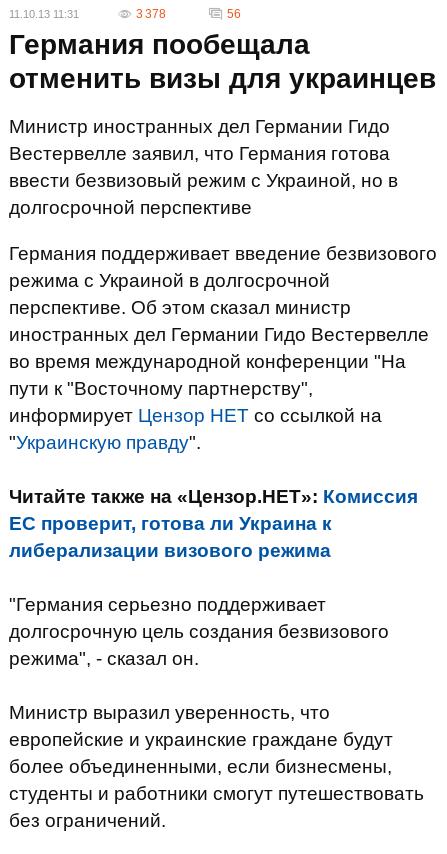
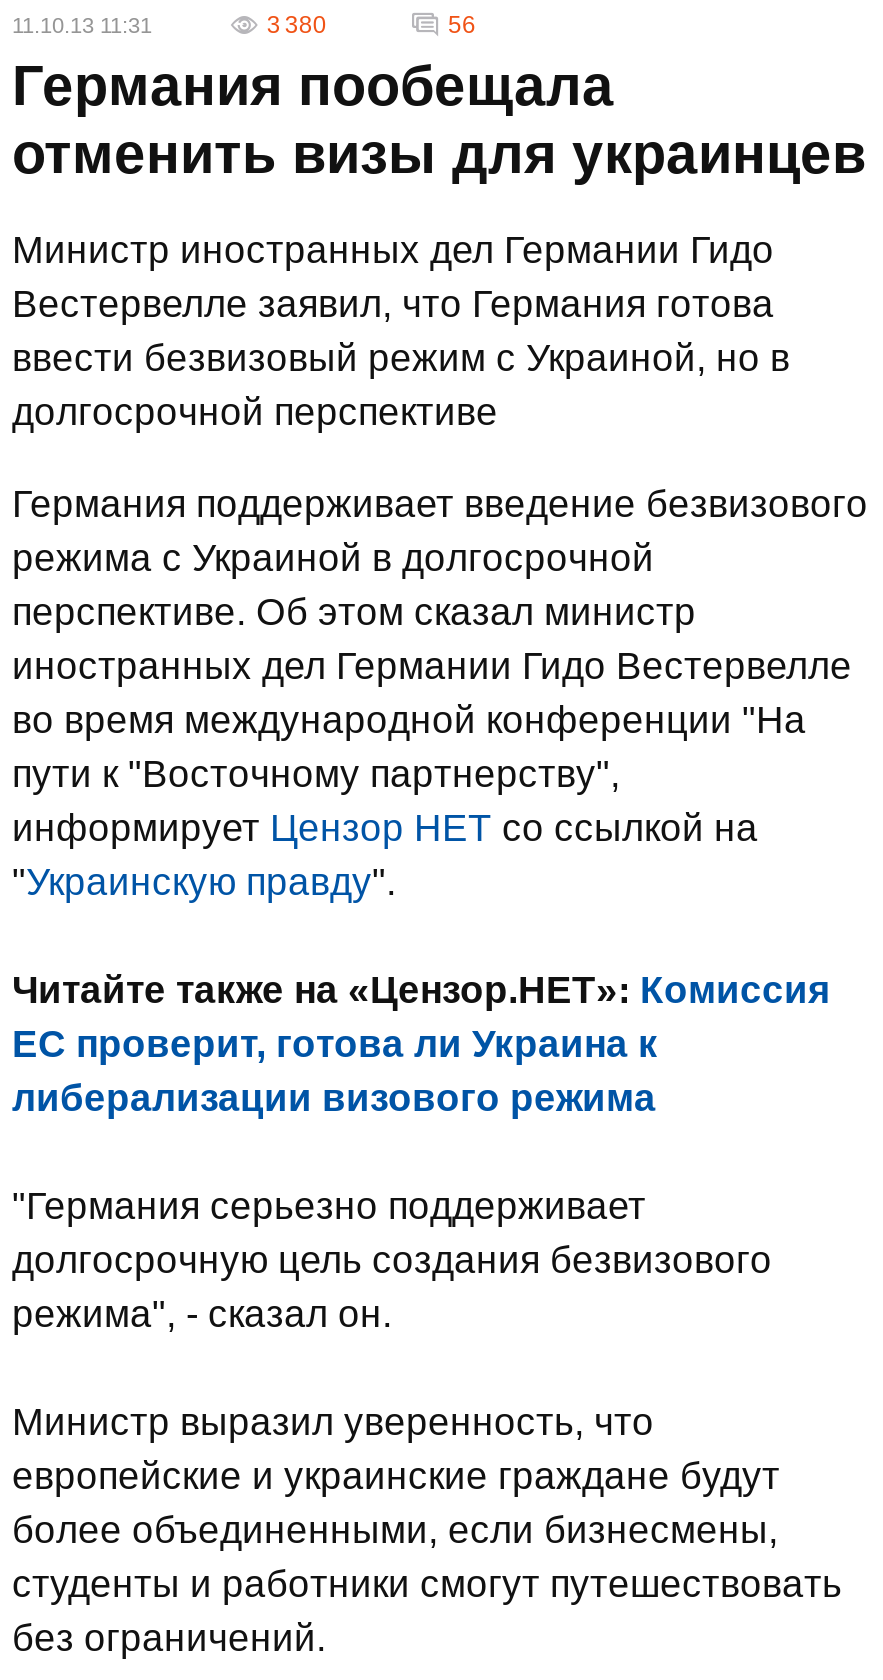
- 3 378
+ 3 380
